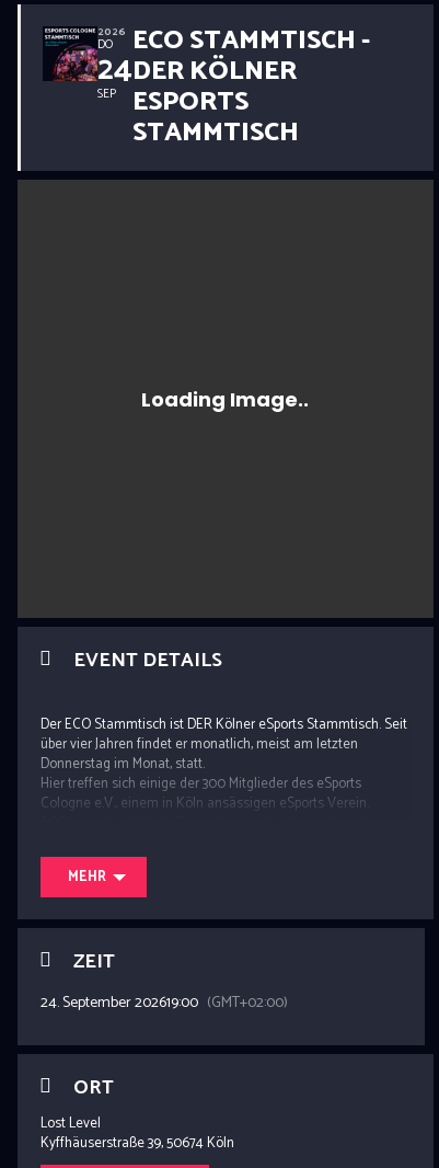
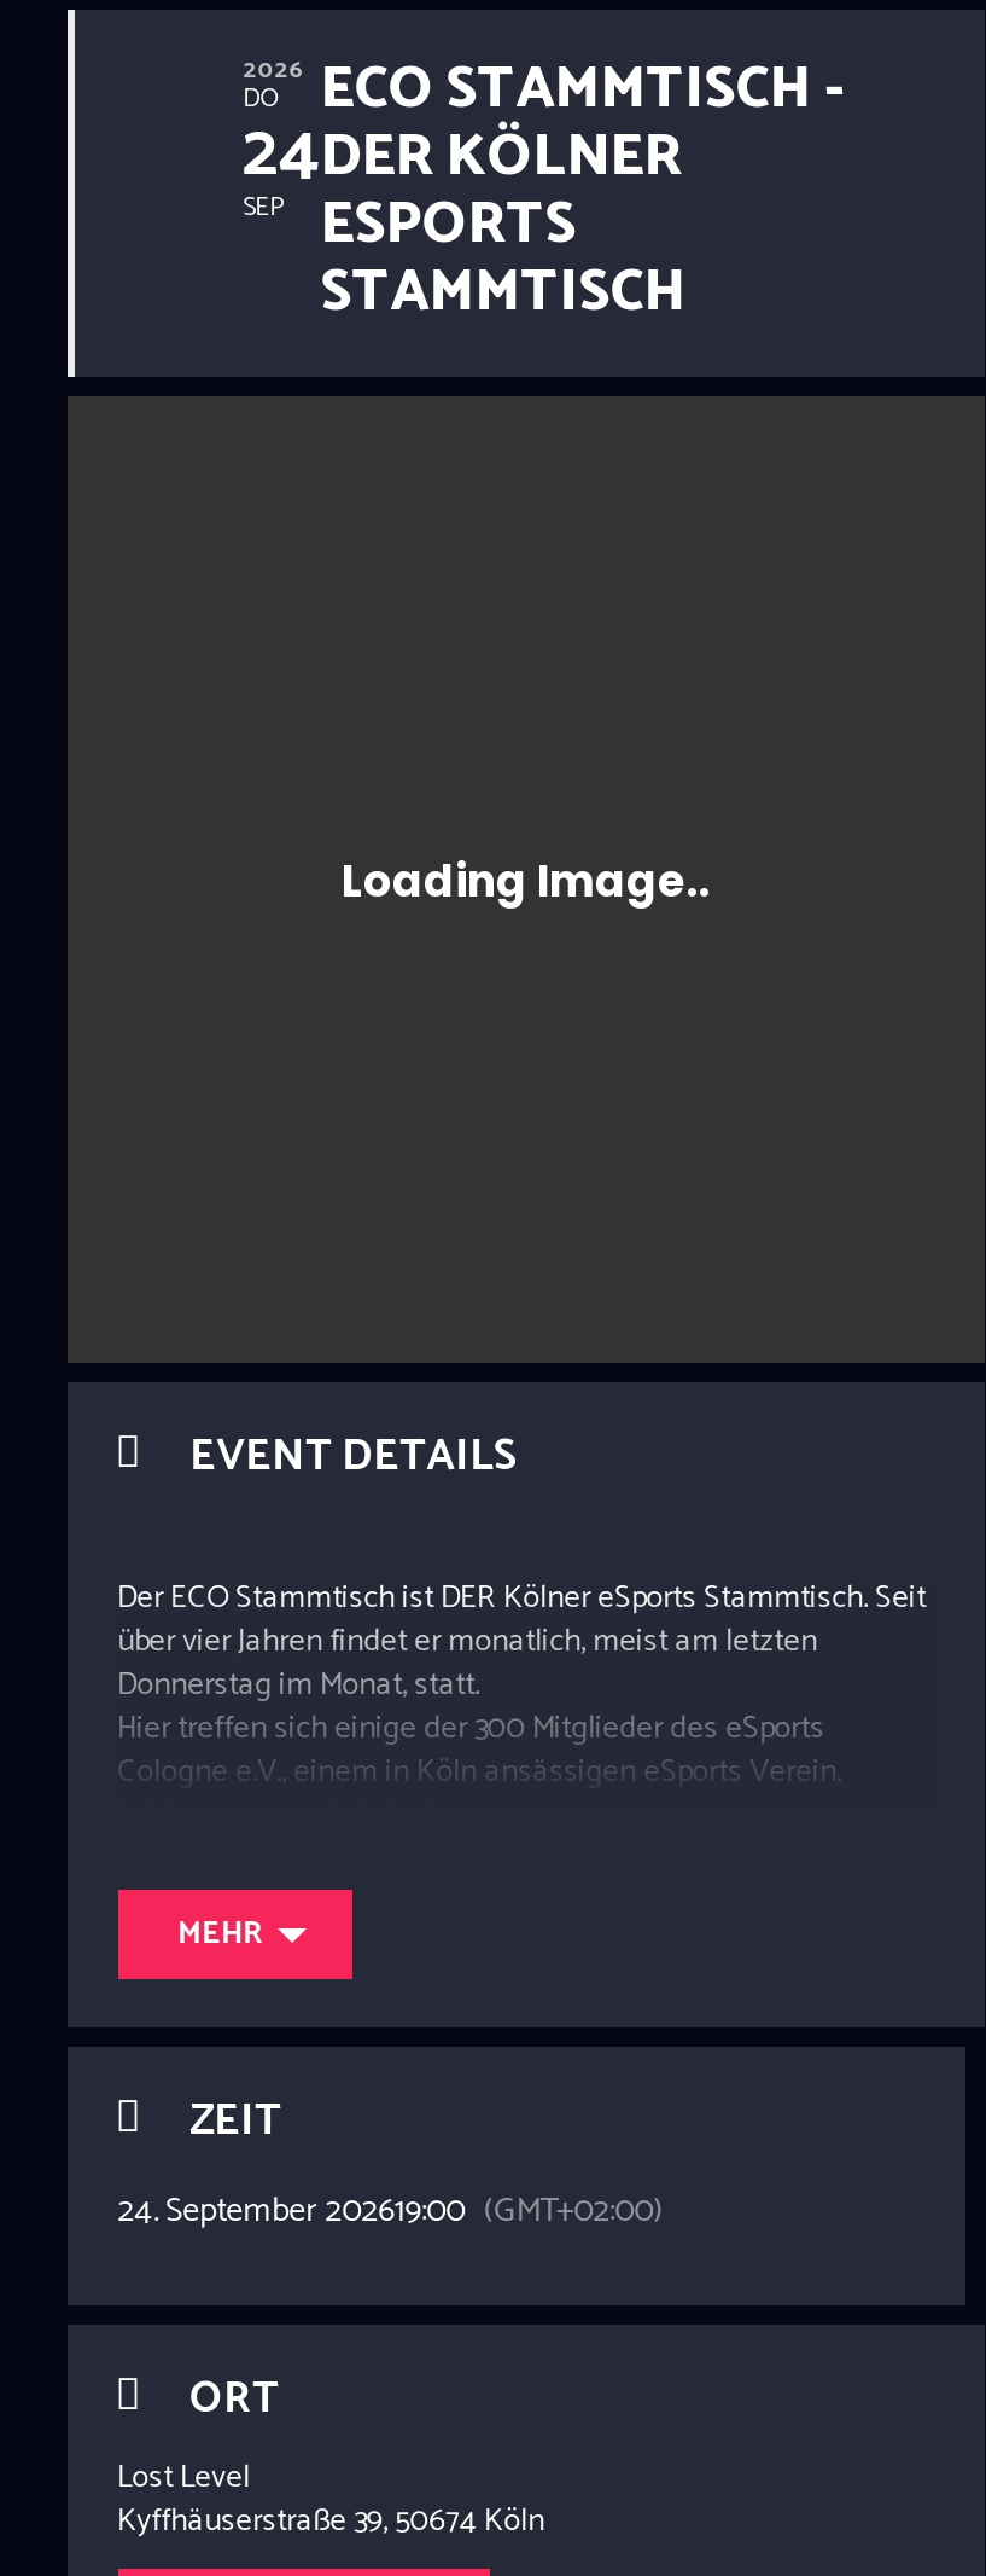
- [image]
